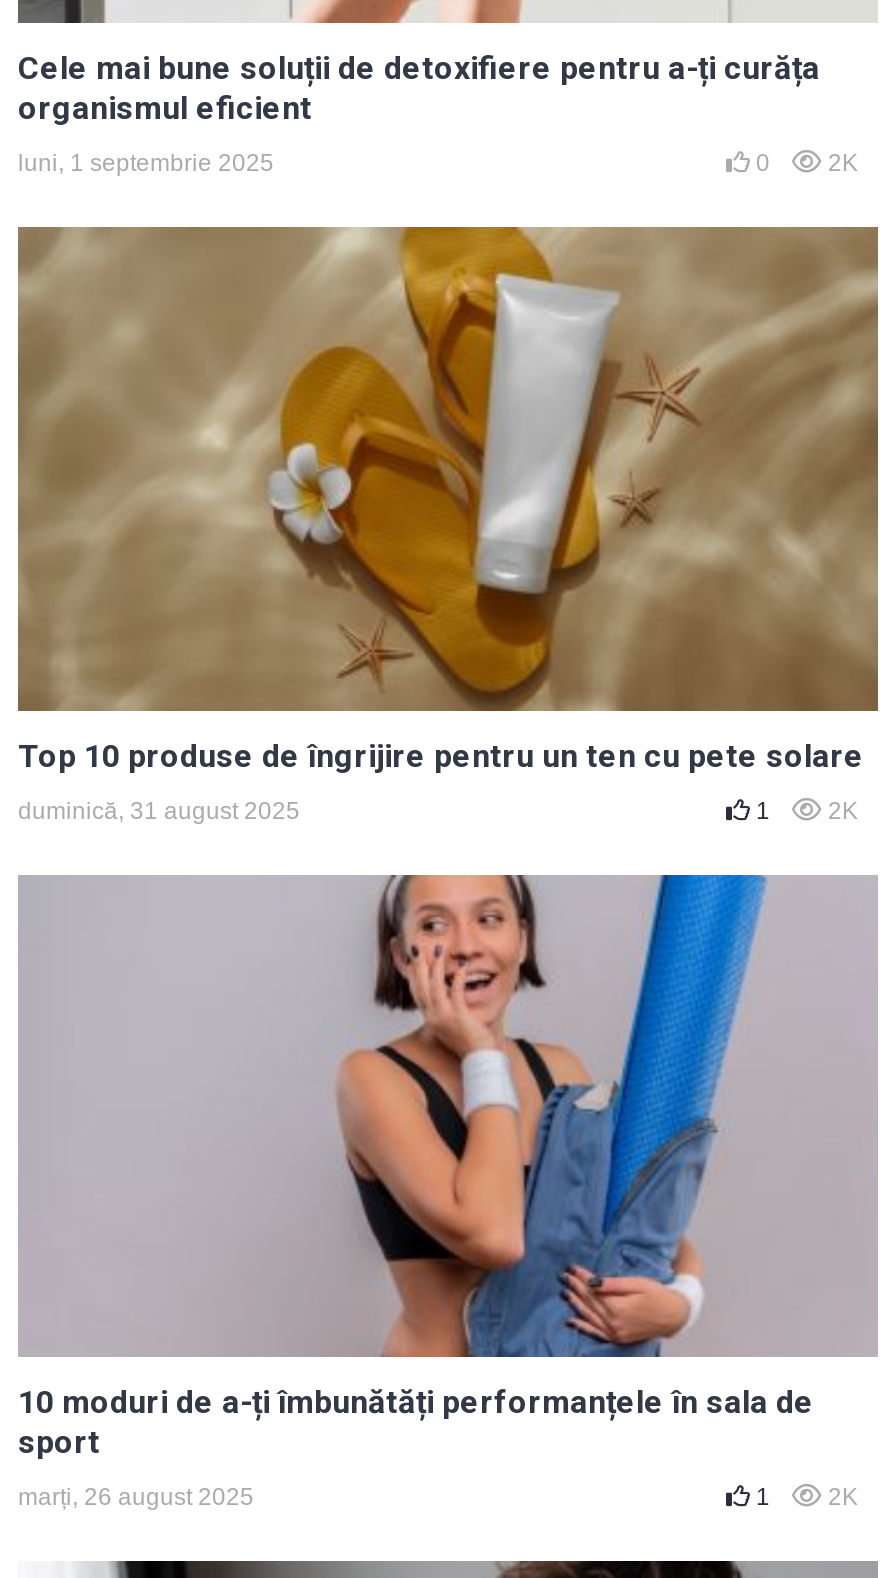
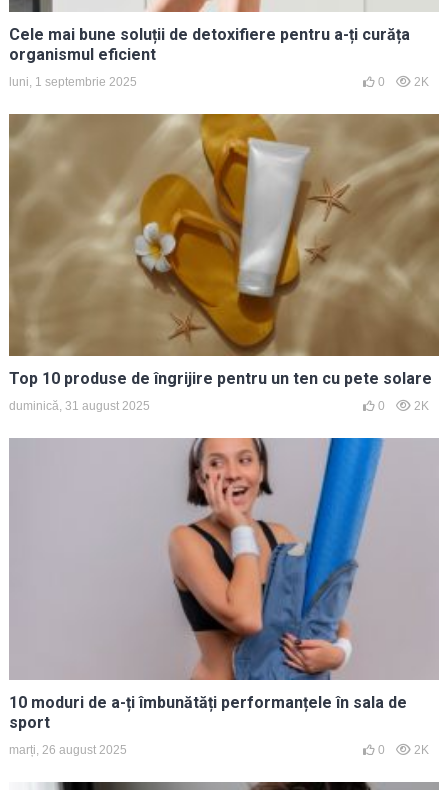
- 1 2K
+ 0 2K

- 1 2K
+ 0 2K
